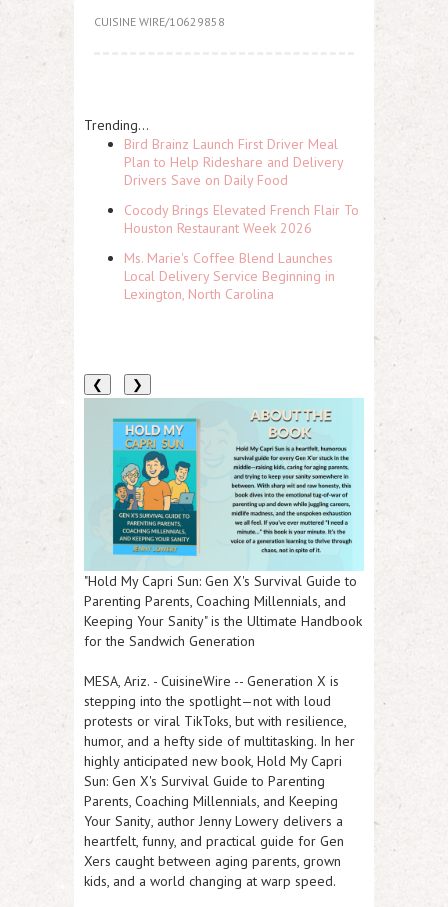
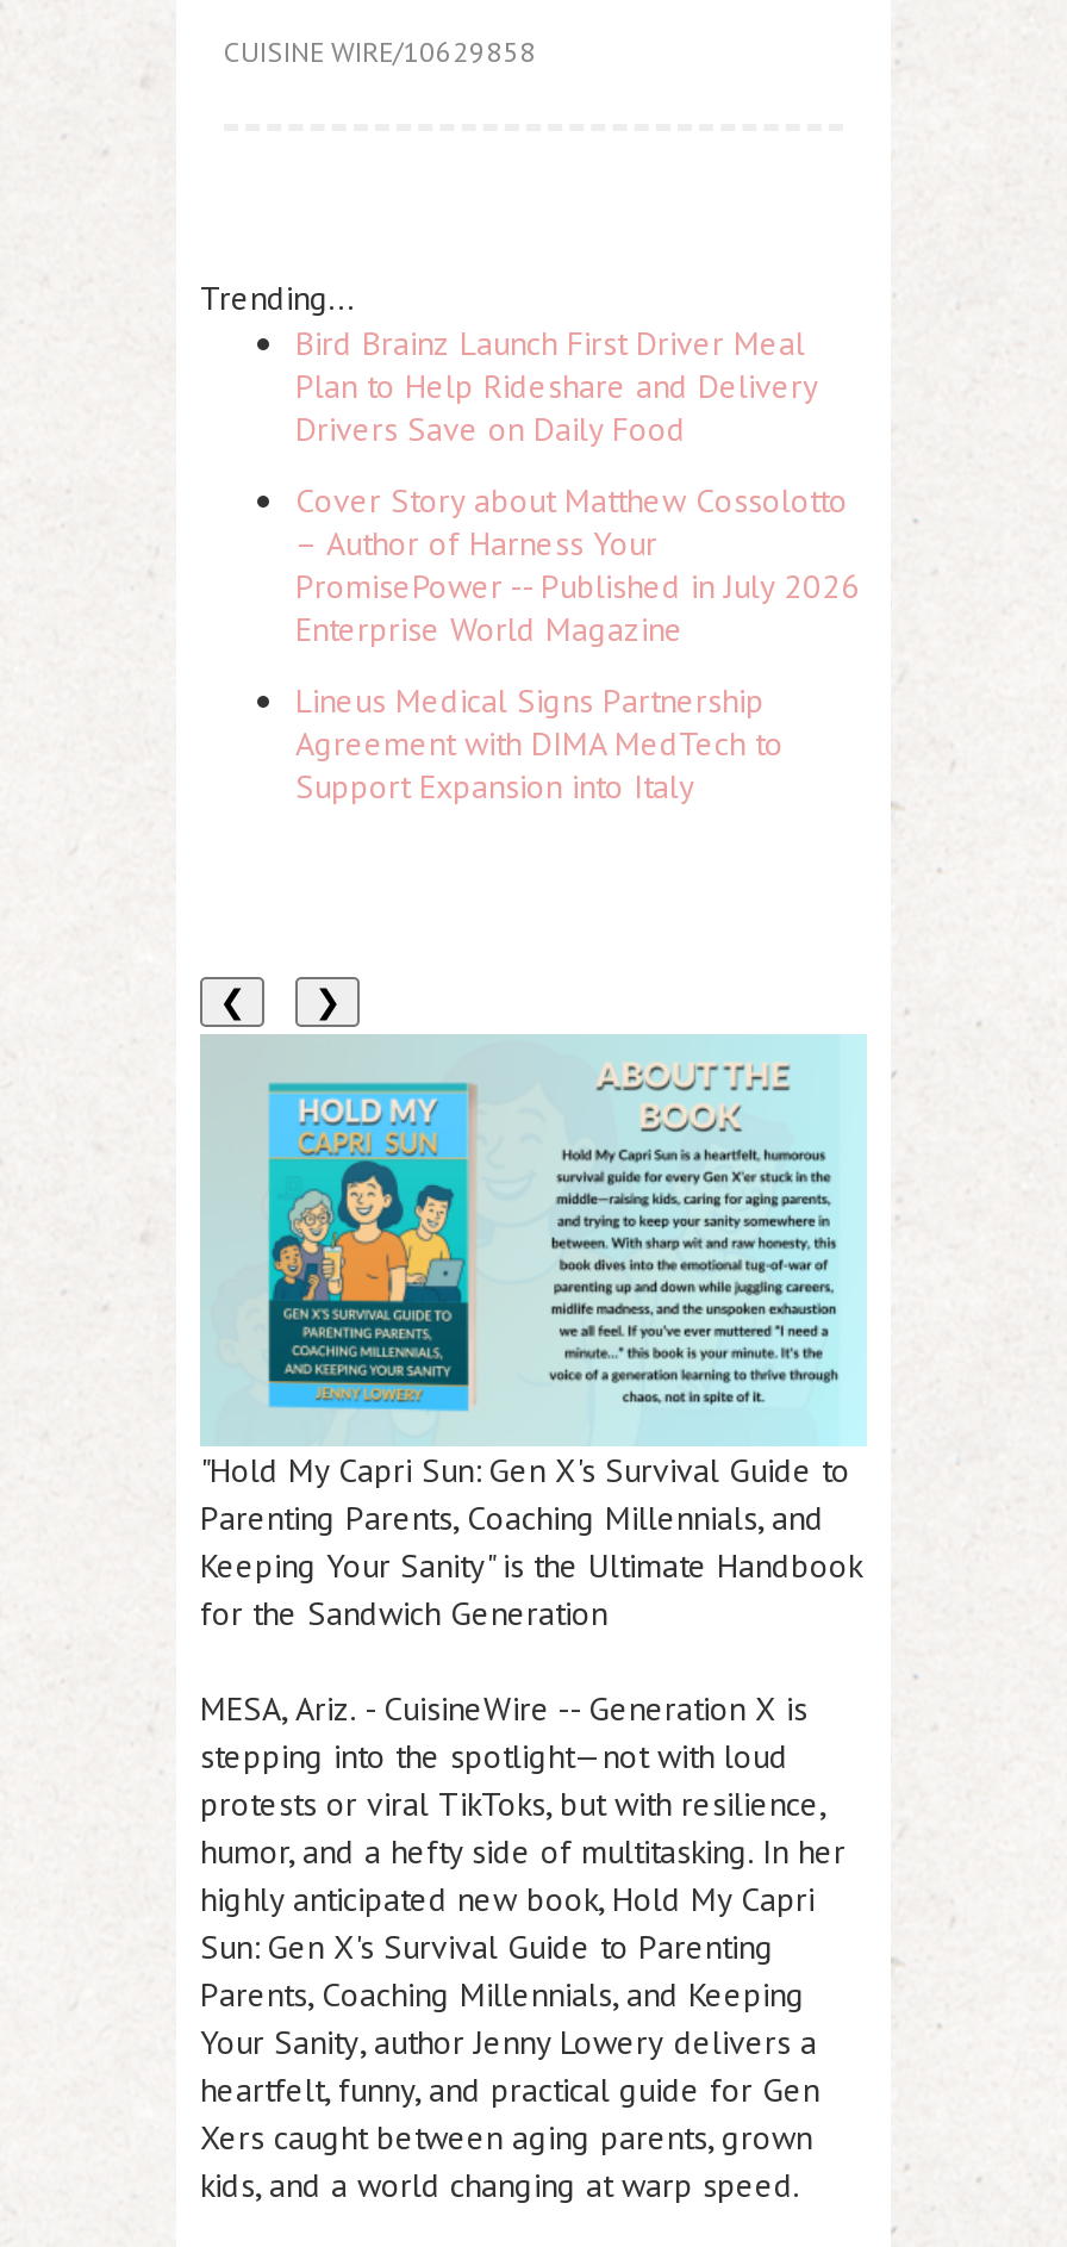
- Cocody Brings Elevated French Flair To
- Houston Restaurant Week 2026
+ Cover Story about Matthew Cossolotto
+ – Author of Harness Your
+ PromisePower -- Published in July 2026
+ Enterprise World Magazine

- Ms. Marie's Coffee Blend Launches
- Local Delivery Service Beginning in
- Lexington, North Carolina
+ Lineus Medical Signs Partnership
+ Agreement with DIMA MedTech to
+ Support Expansion into Italy
